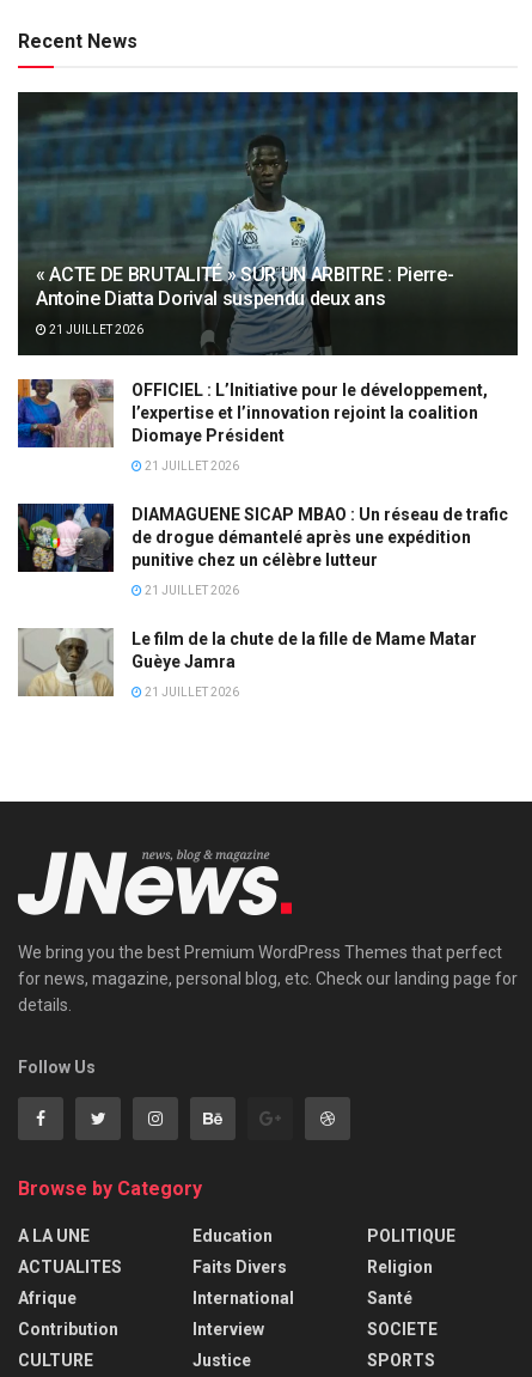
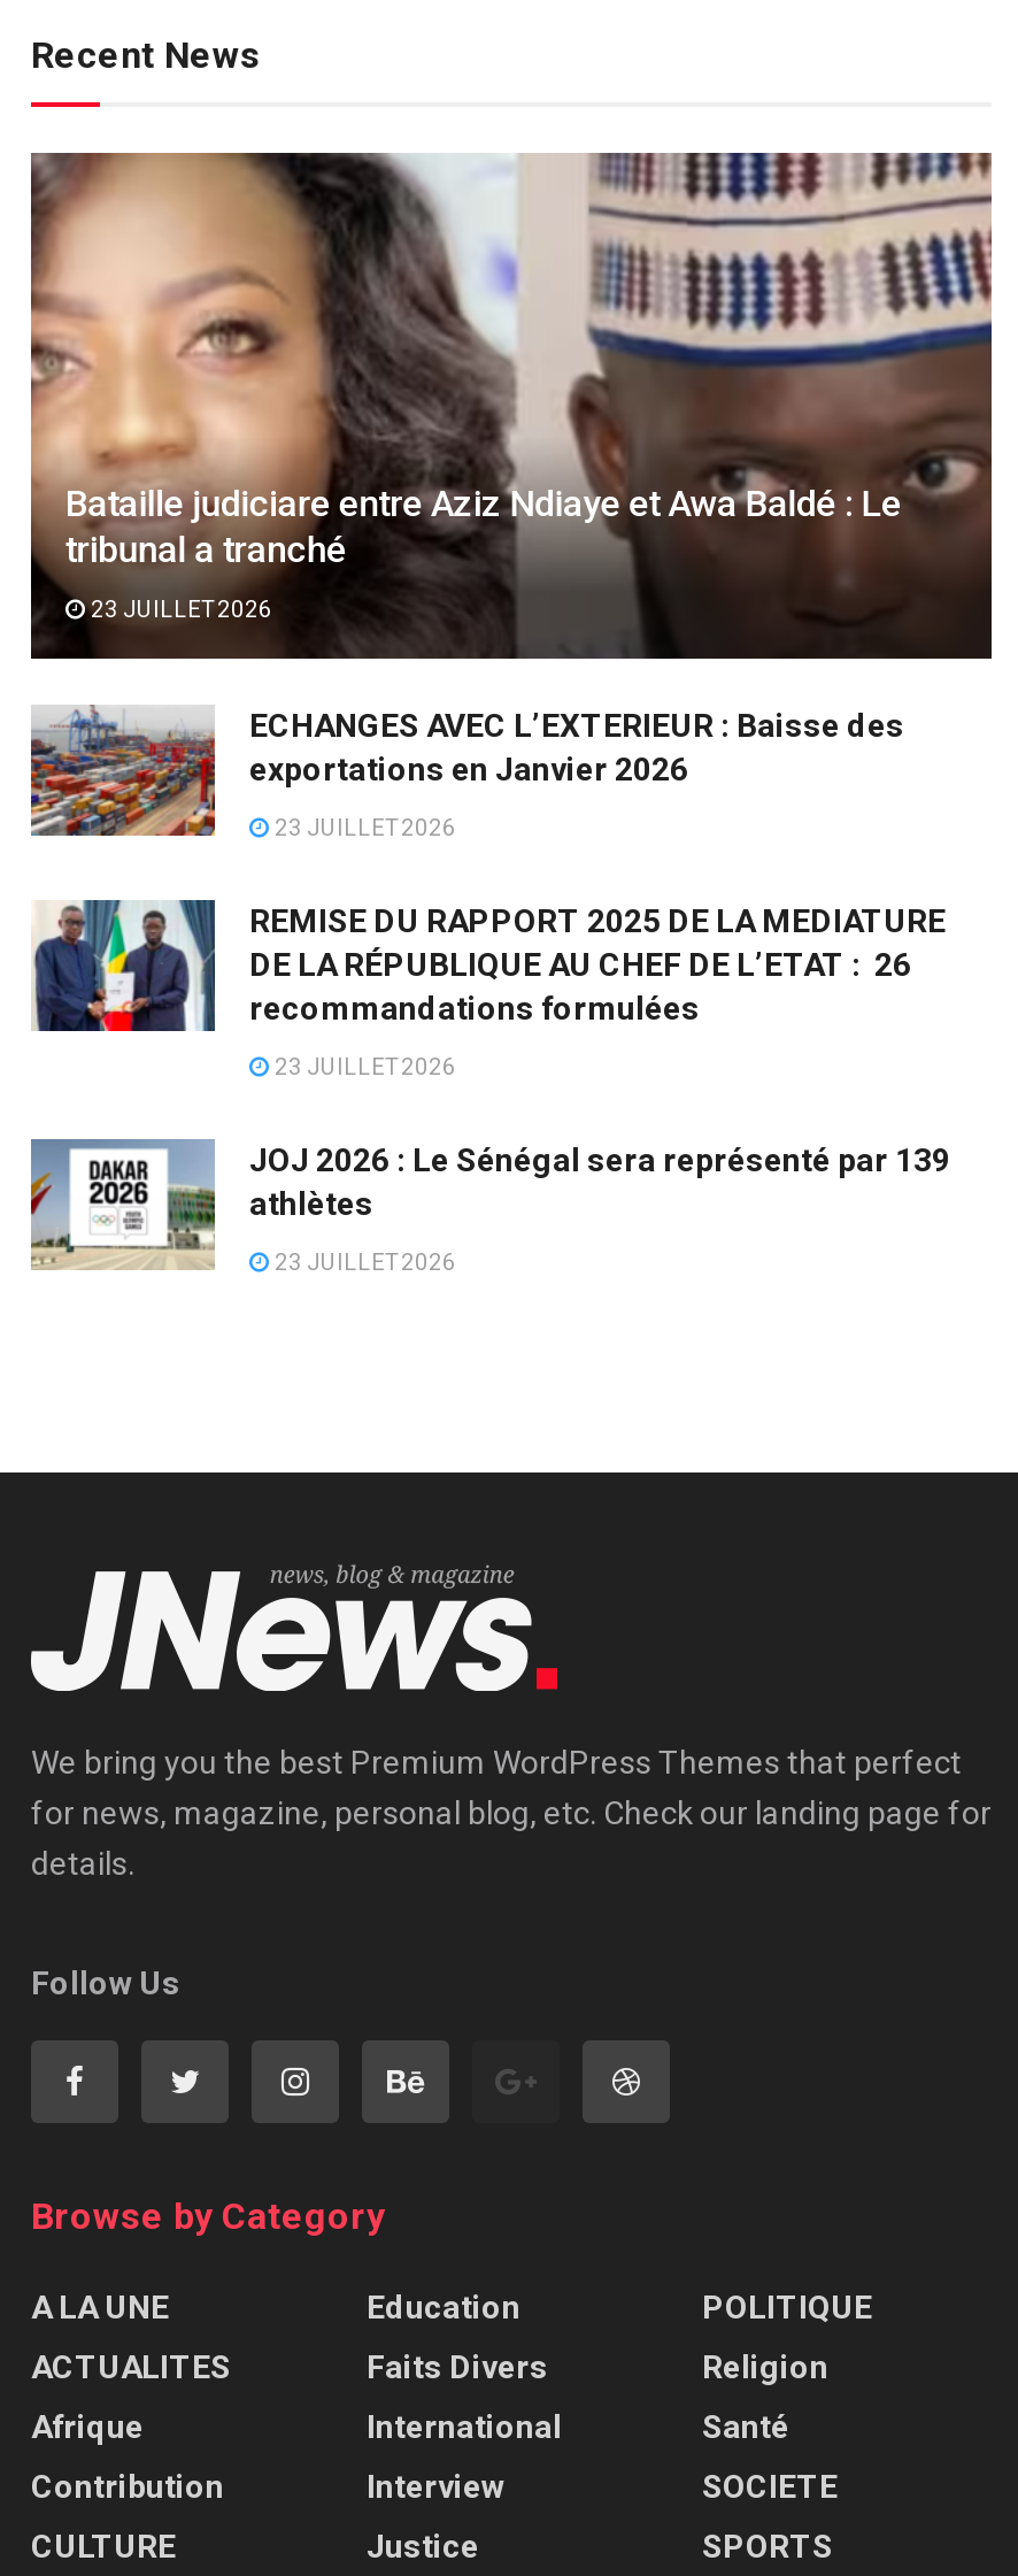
- [image]
- « ACTE DE BRUTALITÉ » SUR UN ARBITRE : Pierre-
- Antoine Diatta Dorival suspendu deux ans
+ [image]
+ Bataille judiciare entre Aziz Ndiaye et Awa Baldé : Le
+ tribunal a tranché

- 21 JUILLET 2026
+ 23 JUILLET 2026

- [image]
- OFFICIEL : L’Initiative pour le développement,
- l’expertise et l’innovation rejoint la coalition
- Diomaye Président
+ [image]
+ ECHANGES AVEC L’EXTERIEUR : Baisse des
+ exportations en Janvier 2026

- 21 JUILLET 2026
+ 23 JUILLET 2026

- [image]
- DIAMAGUENE SICAP MBAO : Un réseau de trafic
- de drogue démantelé après une expédition
- punitive chez un célèbre lutteur
+ [image]
+ REMISE DU RAPPORT 2025 DE LA MEDIATURE
+ DE LA RÉPUBLIQUE AU CHEF DE L’ETAT : 26
+ recommandations formulées

- 21 JUILLET 2026
+ 23 JUILLET 2026

- [image]
- Le film de la chute de la fille de Mame Matar
- Guèye Jamra
+ [image]
+ JOJ 2026 : Le Sénégal sera représenté par 139
+ athlètes

- 21 JUILLET 2026
+ 23 JUILLET 2026
